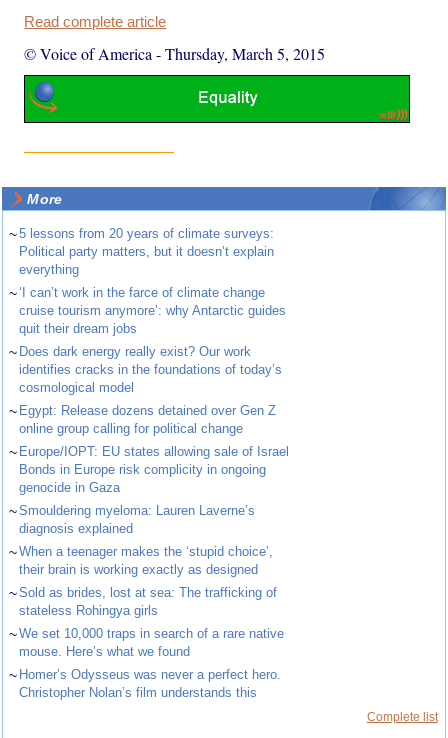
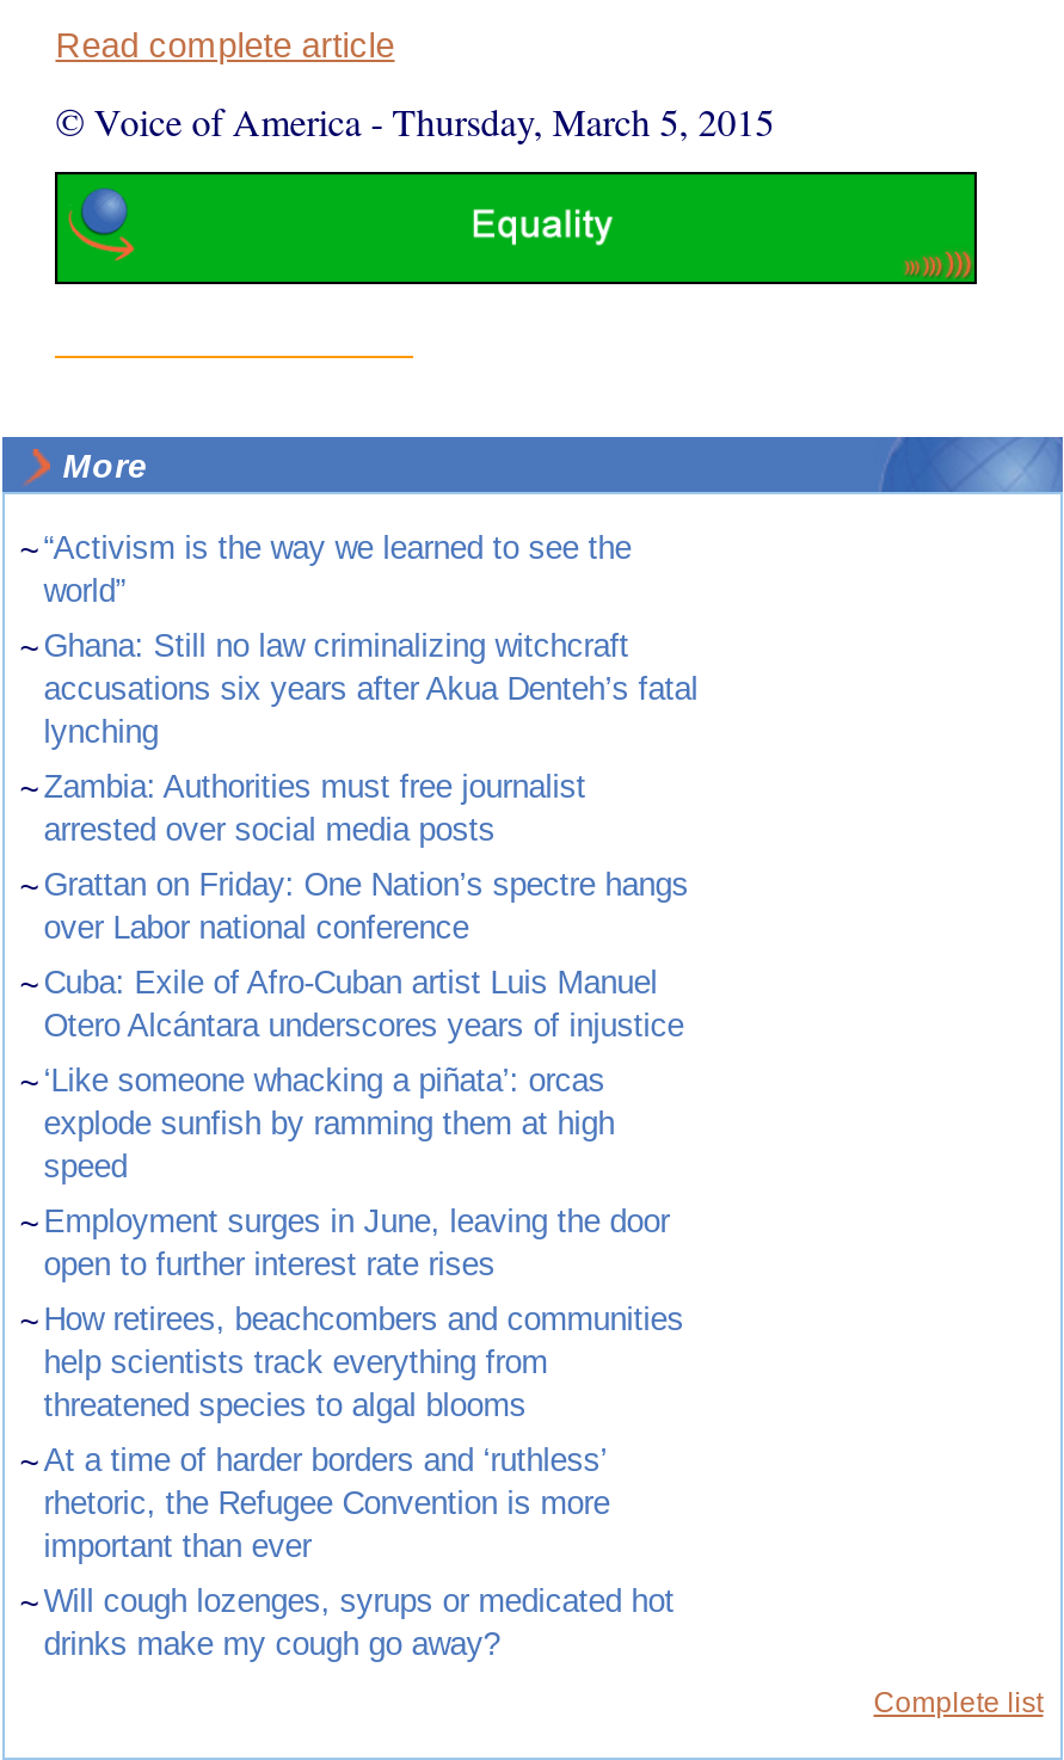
- ~ 5 lessons from 20 years of climate surveys:
- Political party matters, but it doesn’t explain
- everything
+ ~ “Activism is the way we learned to see the
+ world”

- ~ ‘I can’t work in the farce of climate change
- cruise tourism anymore’: why Antarctic guides
- quit their dream jobs
+ ~ Ghana: Still no law criminalizing witchcraft
+ accusations six years after Akua Denteh’s fatal
+ lynching

- ~ Does dark energy really exist? Our work
- identifies cracks in the foundations of today’s
- cosmological model
+ ~ Zambia: Authorities must free journalist
+ arrested over social media posts

- ~ Egypt: Release dozens detained over Gen Z
- online group calling for political change
+ ~ Grattan on Friday: One Nation’s spectre hangs
+ over Labor national conference

- ~ Europe/IOPT: EU states allowing sale of Israel
- Bonds in Europe risk complicity in ongoing
- genocide in Gaza
+ ~ Cuba: Exile of Afro-Cuban artist Luis Manuel
+ Otero Alcántara underscores years of injustice

- ~ Smouldering myeloma: Lauren Laverne’s
- diagnosis explained
+ ~ ‘Like someone whacking a piñata’: orcas
+ explode sunfish by ramming them at high
+ speed

- ~ When a teenager makes the ‘stupid choice’,
- their brain is working exactly as designed
+ ~ Employment surges in June, leaving the door
+ open to further interest rate rises

- ~ Sold as brides, lost at sea: The trafficking of
- stateless Rohingya girls
+ ~ How retirees, beachcombers and communities
+ help scientists track everything from
+ threatened species to algal blooms

- ~ We set 10,000 traps in search of a rare native
- mouse. Here’s what we found
+ ~ At a time of harder borders and ‘ruthless’
+ rhetoric, the Refugee Convention is more
+ important than ever

- ~ Homer’s Odysseus was never a perfect hero.
- Christopher Nolan’s film understands this
+ ~ Will cough lozenges, syrups or medicated hot
+ drinks make my cough go away?
